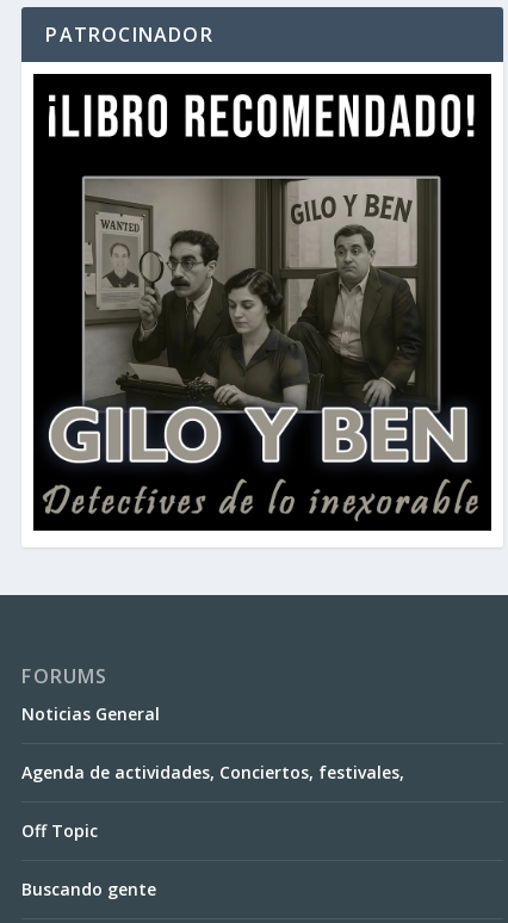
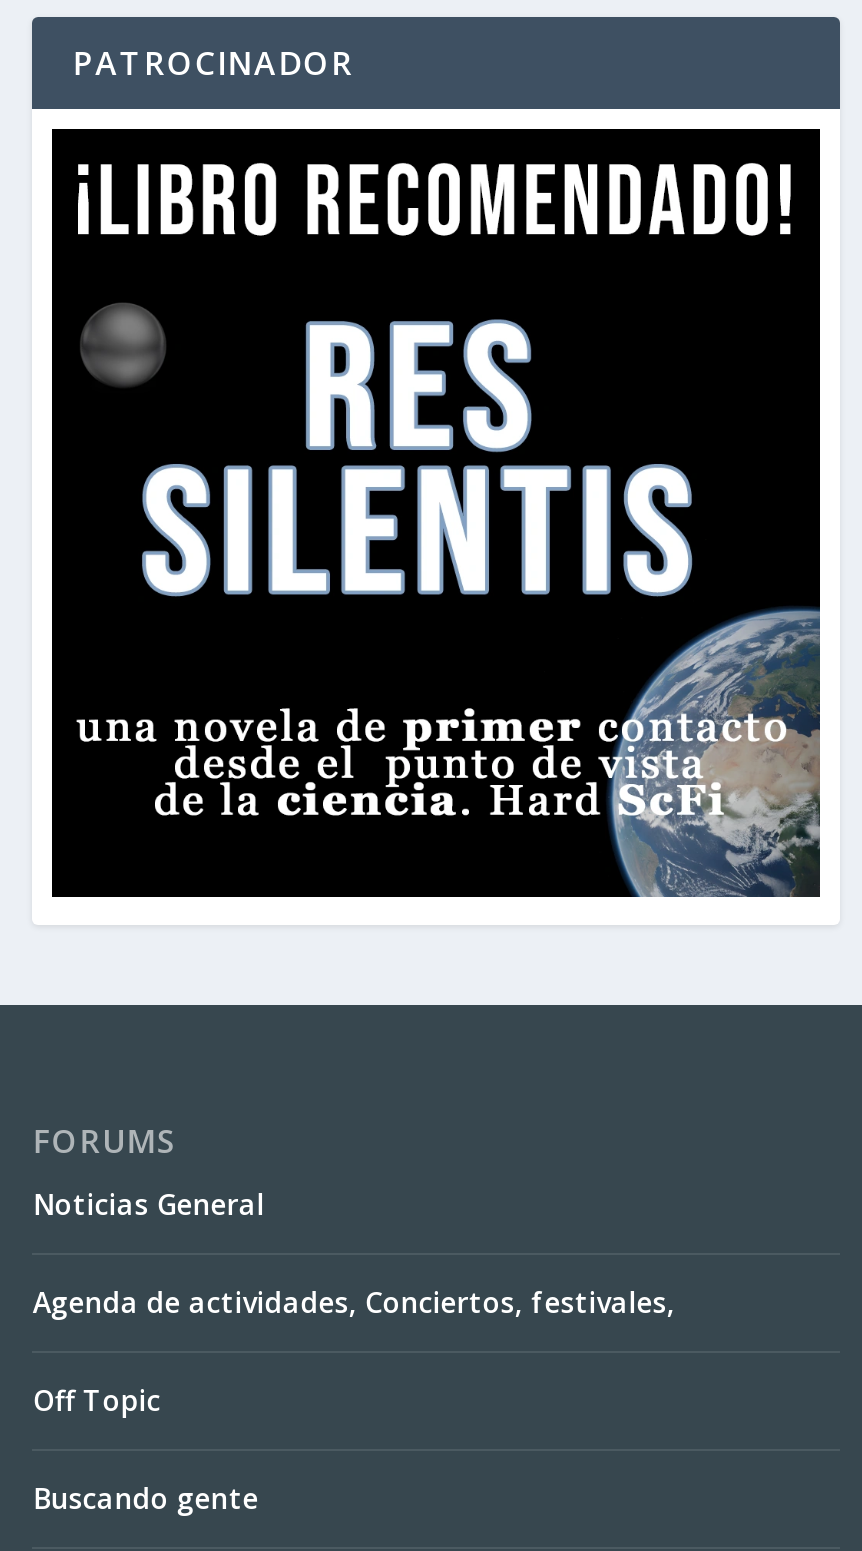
- [image]
+ [image]
